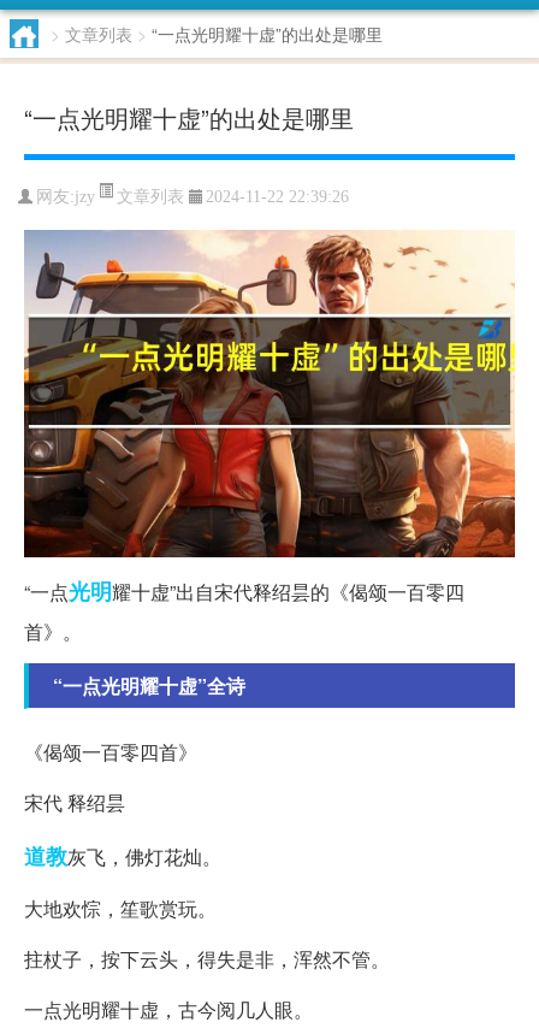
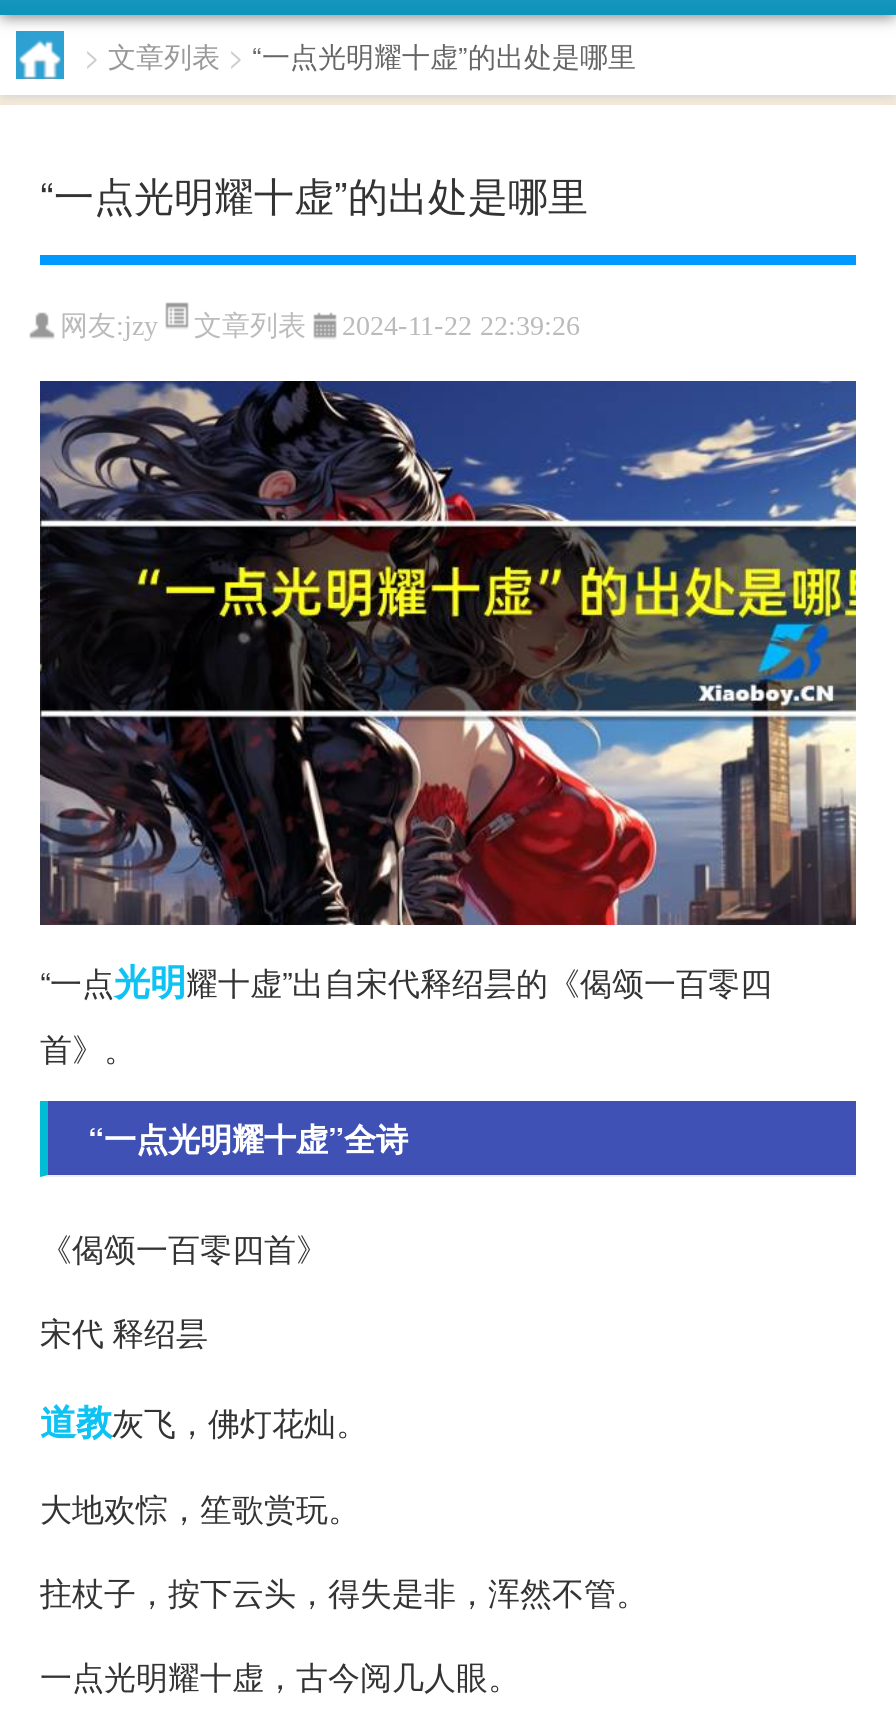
- [image]
+ [image]
